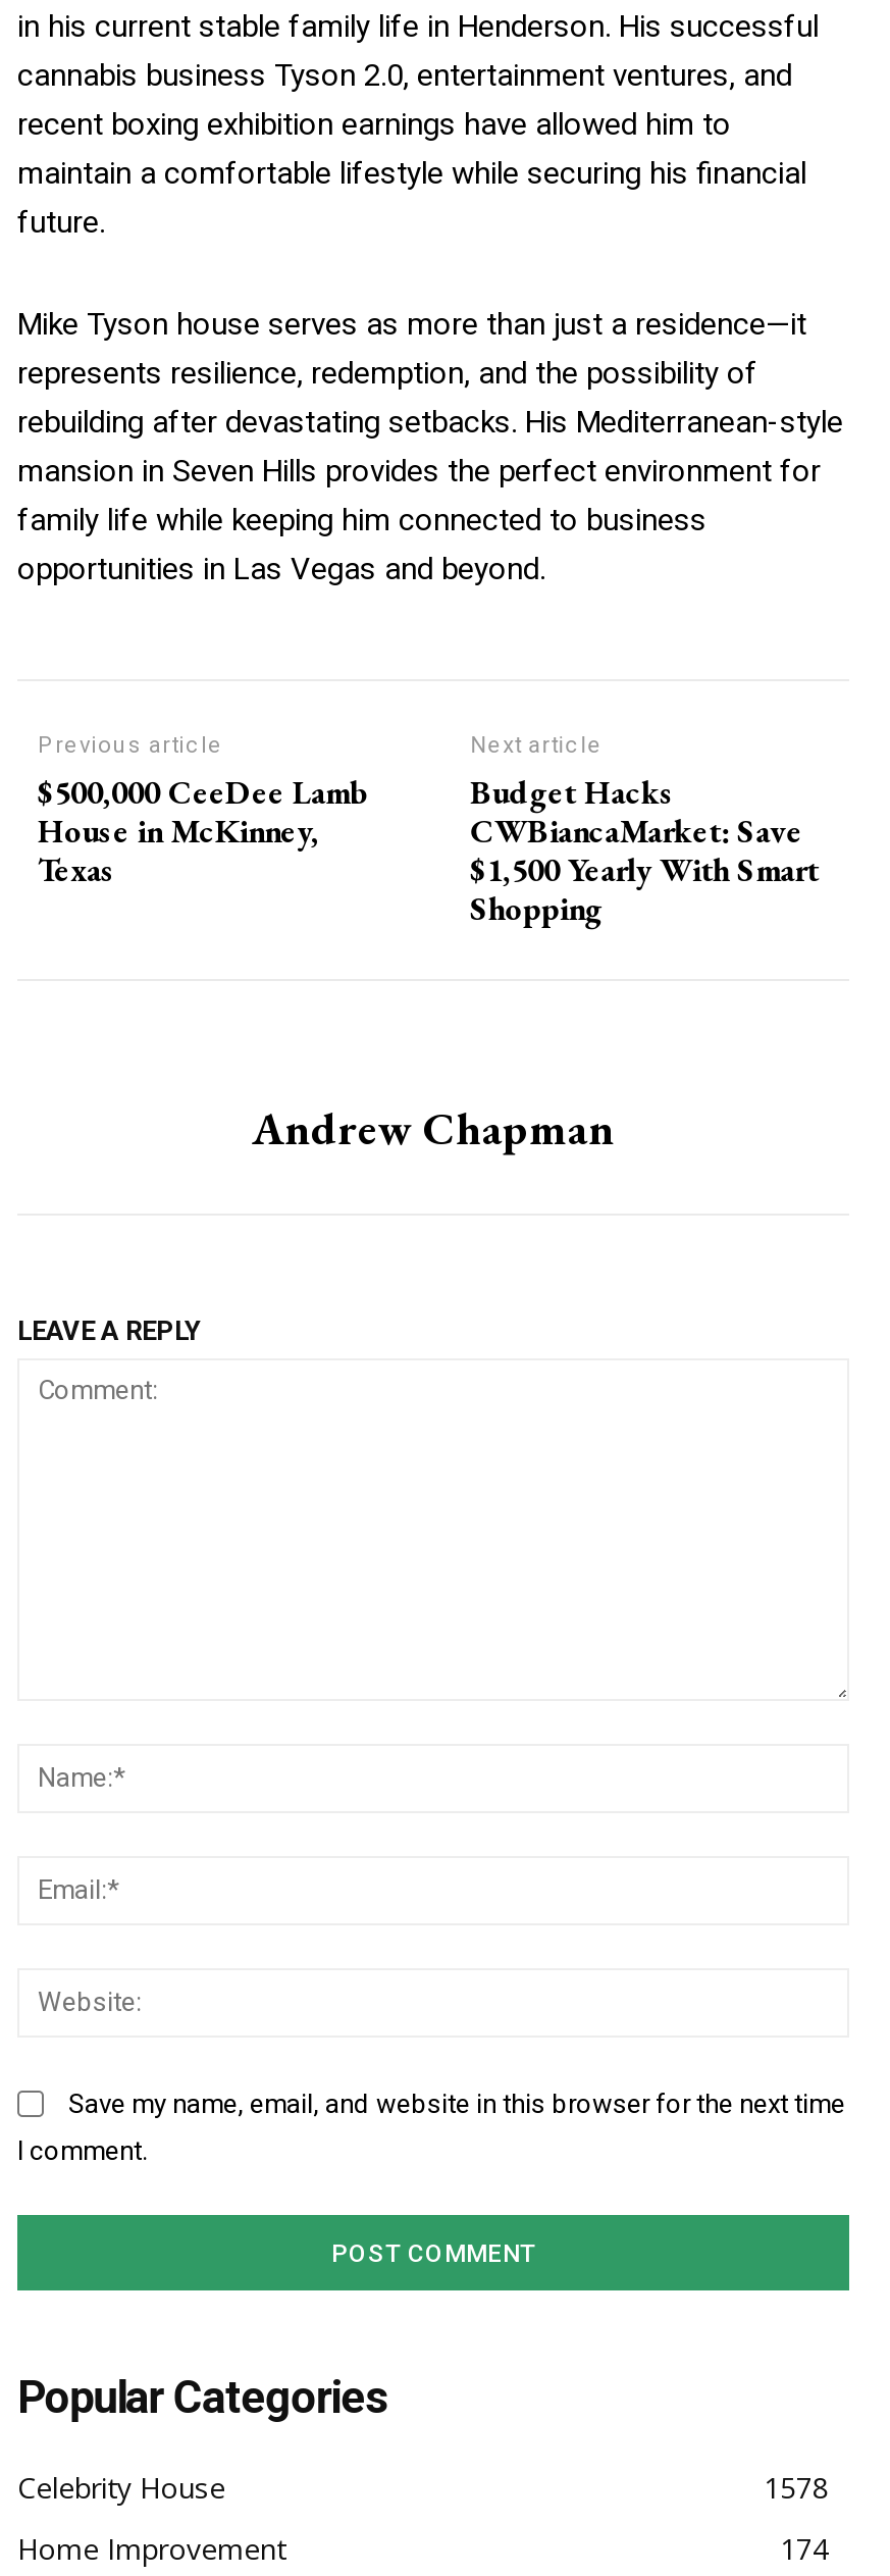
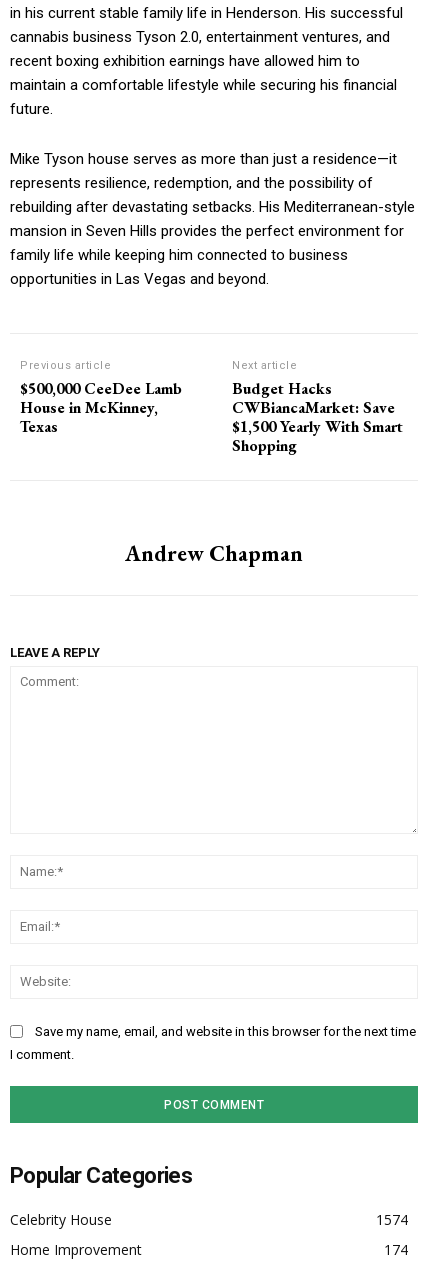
- 1578
+ 1574
